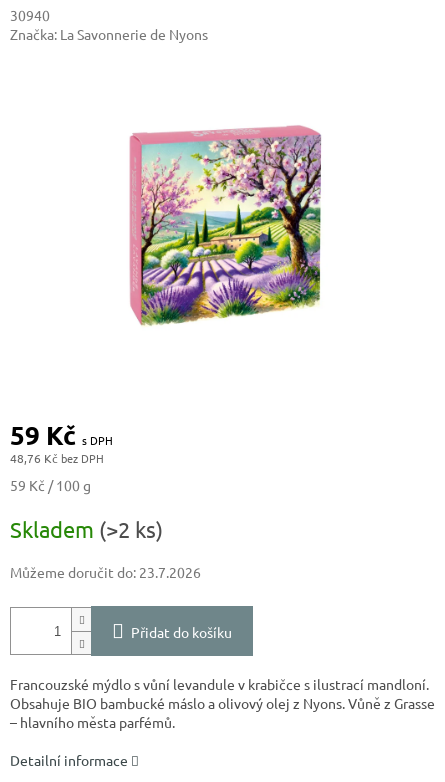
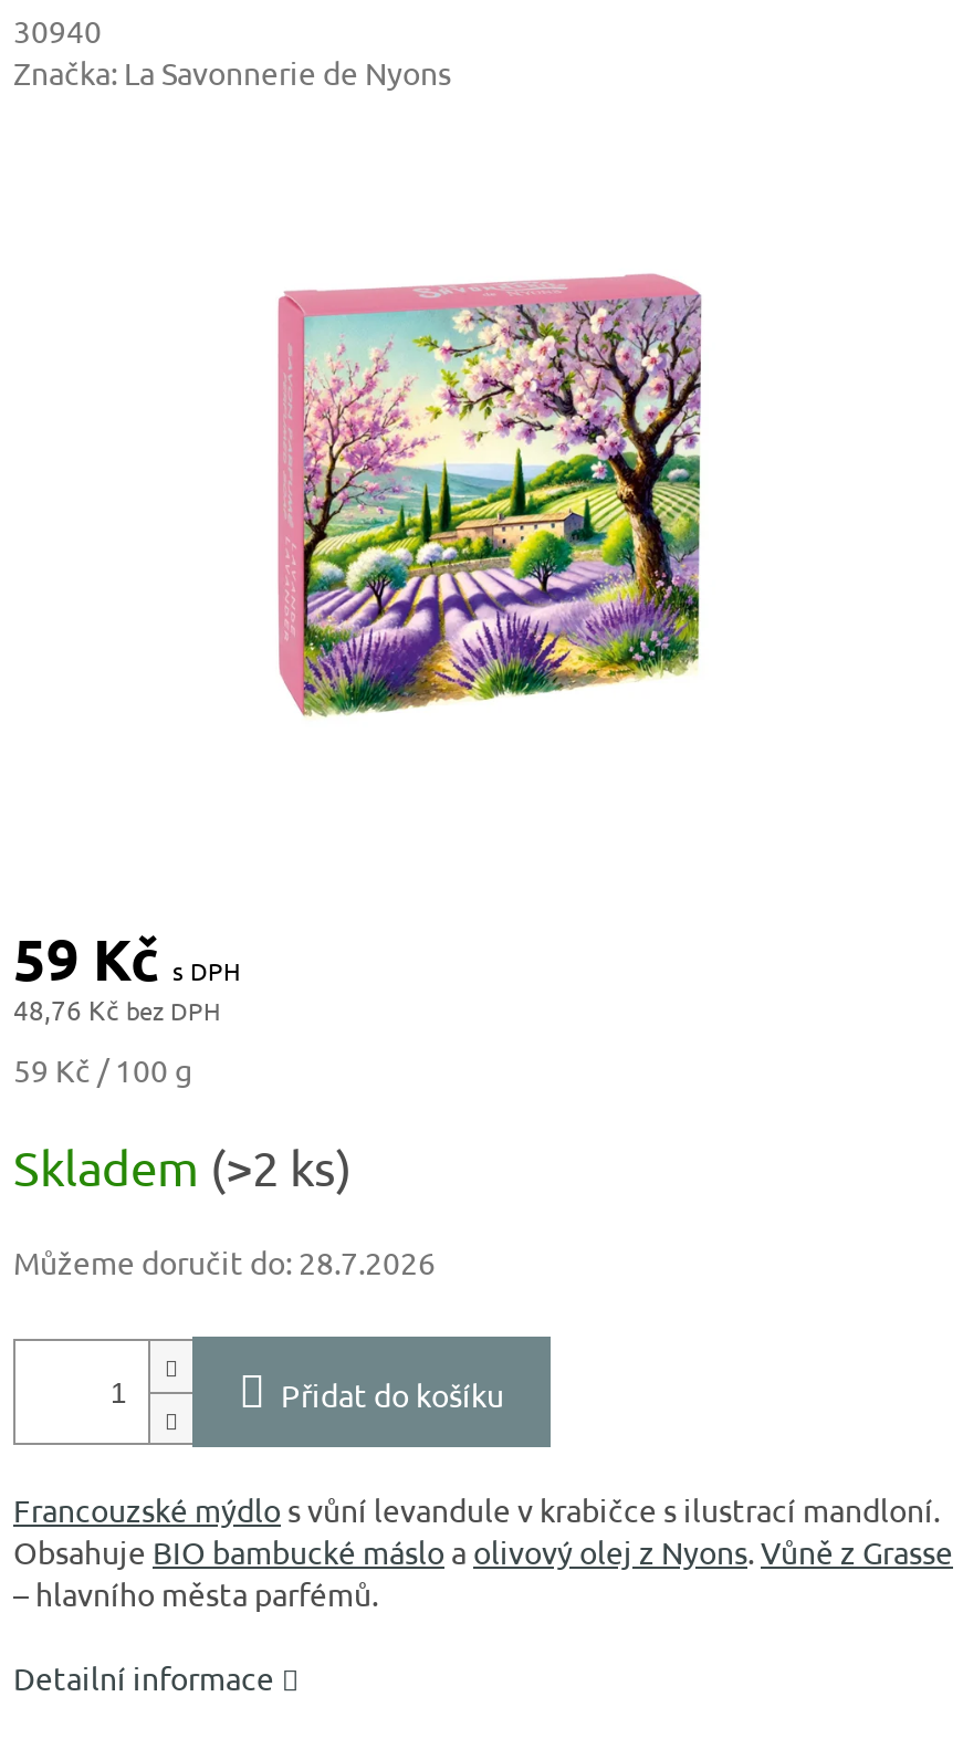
- Můžeme doručit do: 23.7.2026
+ Můžeme doručit do: 28.7.2026
